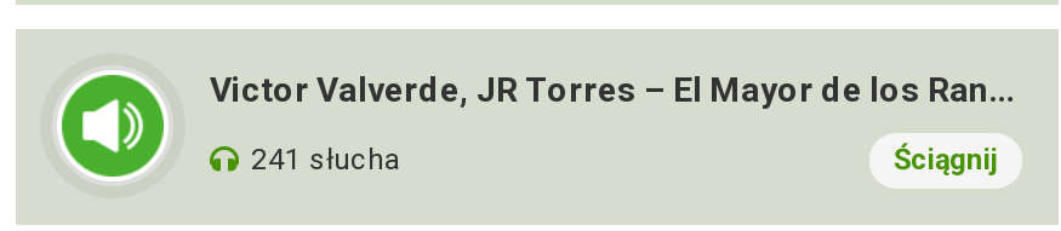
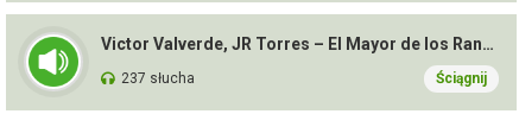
- 241 słucha
+ 237 słucha
